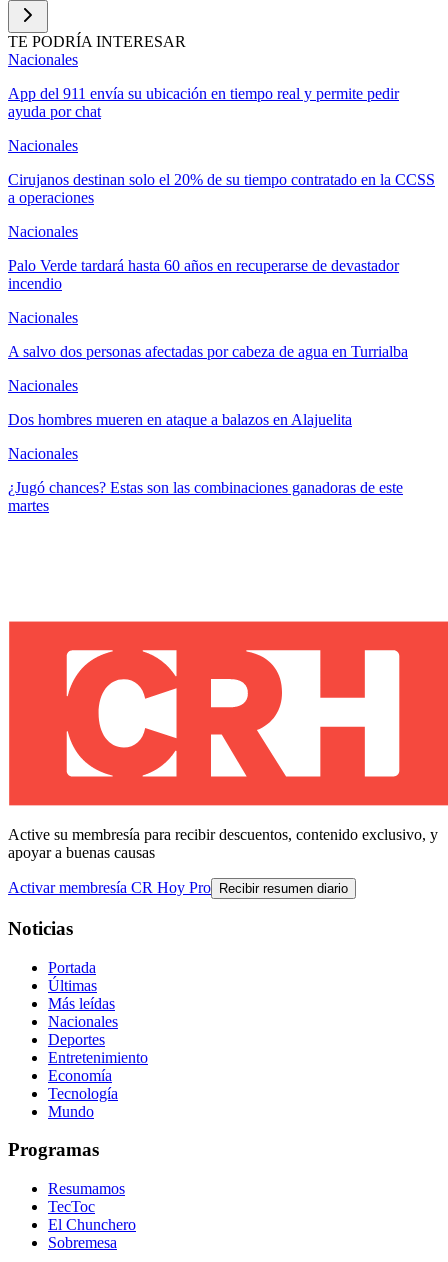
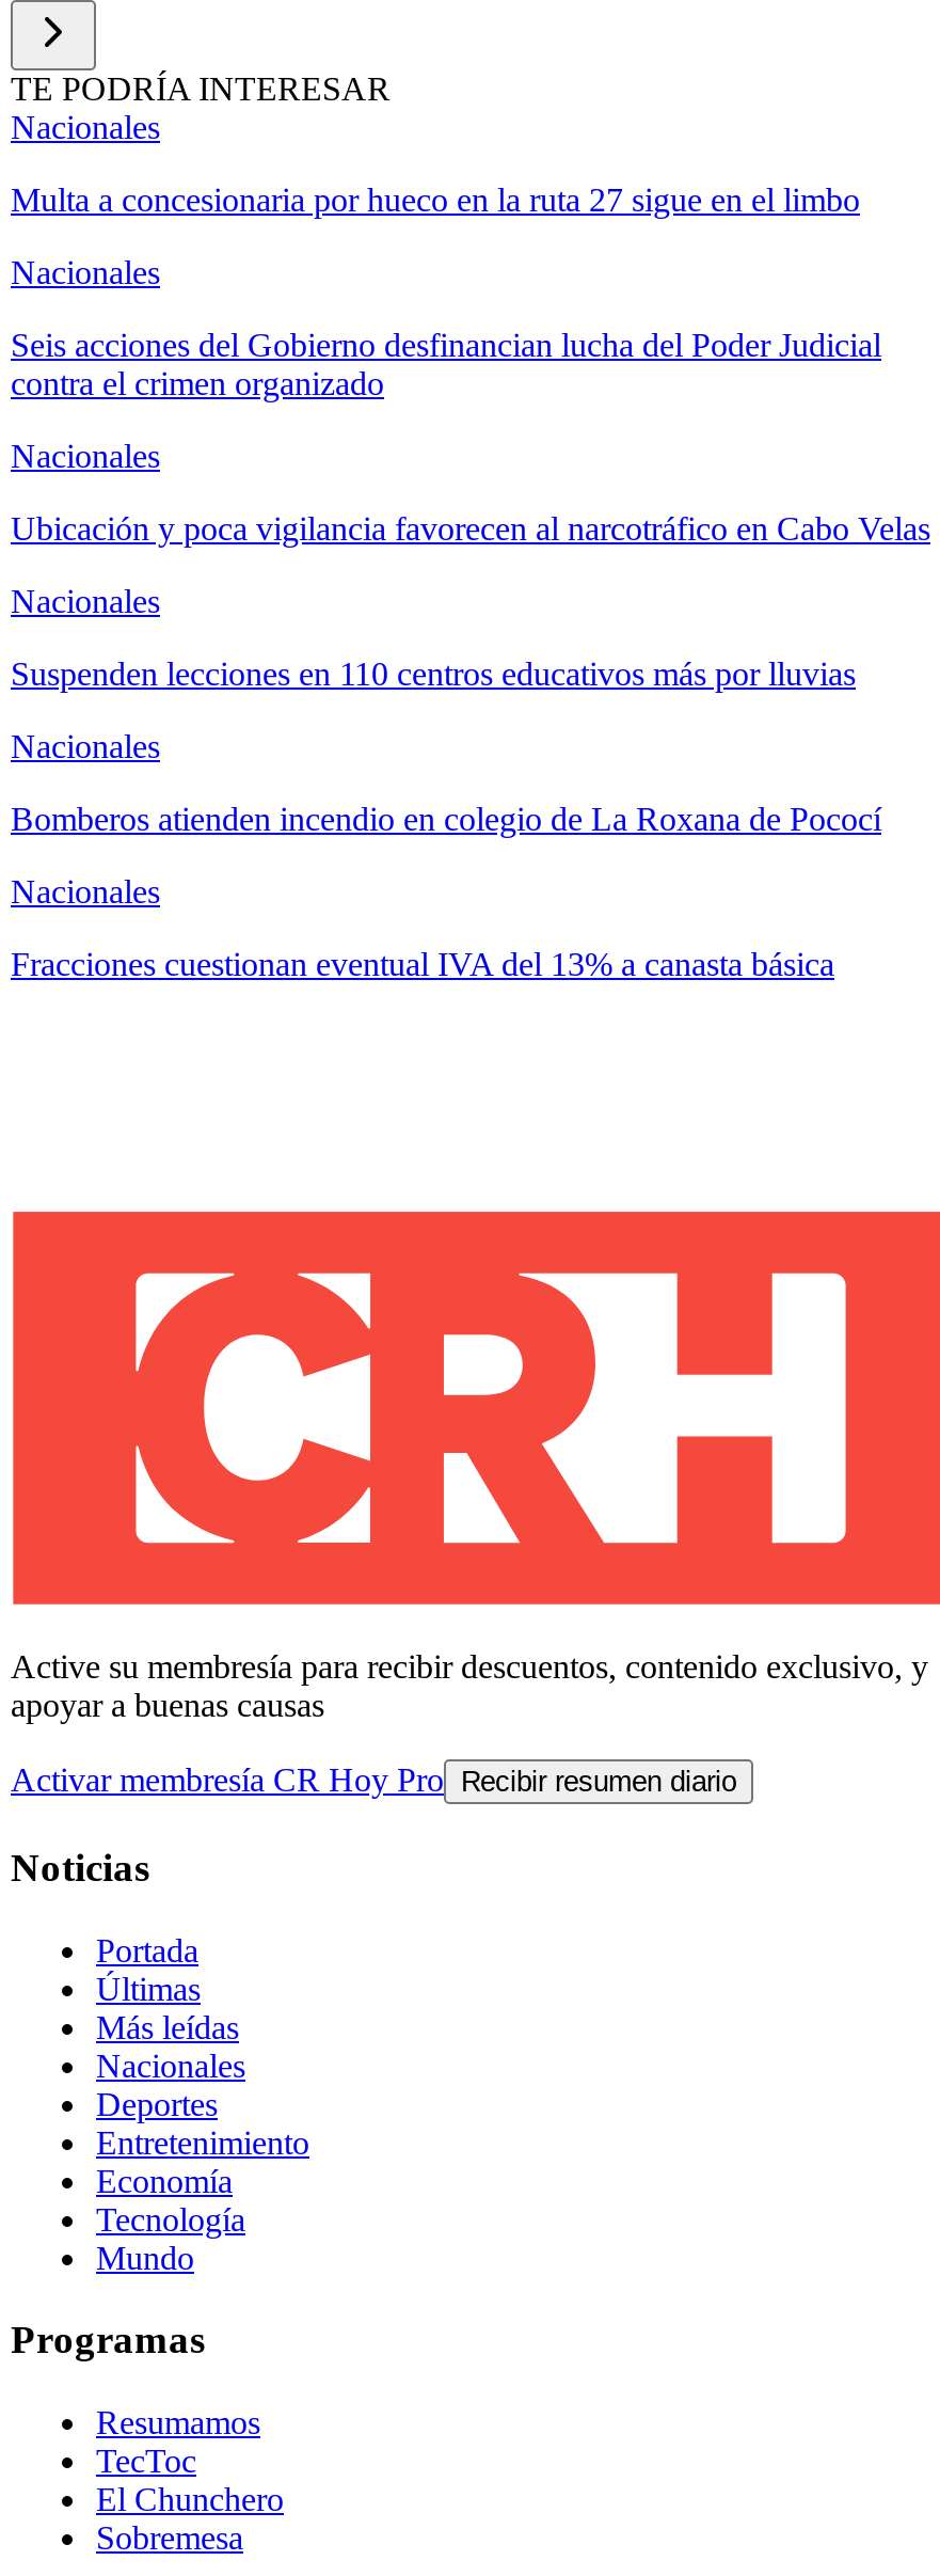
- App del 911 envía su ubicación en tiempo real y permite pedir
- ayuda por chat
+ Multa a concesionaria por hueco en la ruta 27 sigue en el limbo

- Cirujanos destinan solo el 20% de su tiempo contratado en la CCSS
- a operaciones
+ Seis acciones del Gobierno desfinancian lucha del Poder Judicial
+ contra el crimen organizado

- Palo Verde tardará hasta 60 años en recuperarse de devastador
- incendio
+ Ubicación y poca vigilancia favorecen al narcotráfico en Cabo Velas

- A salvo dos personas afectadas por cabeza de agua en Turrialba
+ Suspenden lecciones en 110 centros educativos más por lluvias

- Dos hombres mueren en ataque a balazos en Alajuelita
+ Bomberos atienden incendio en colegio de La Roxana de Pococí

- ¿Jugó chances? Estas son las combinaciones ganadoras de este
- martes
+ Fracciones cuestionan eventual IVA del 13% a canasta básica
